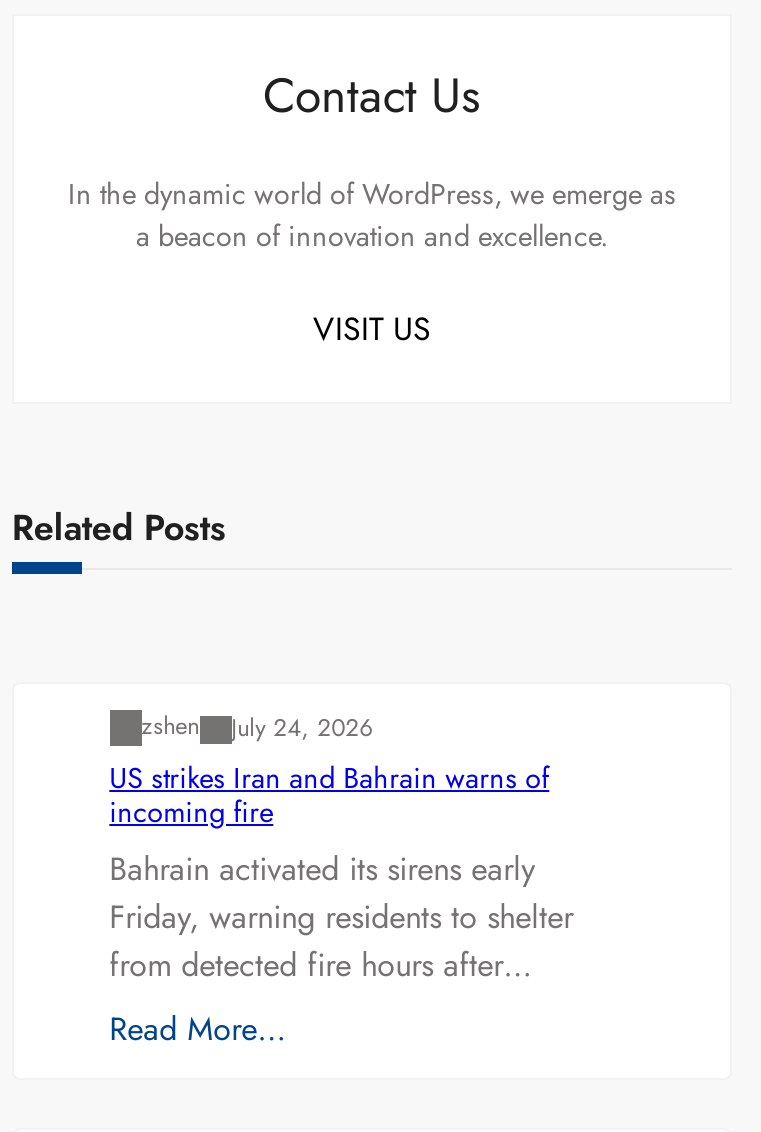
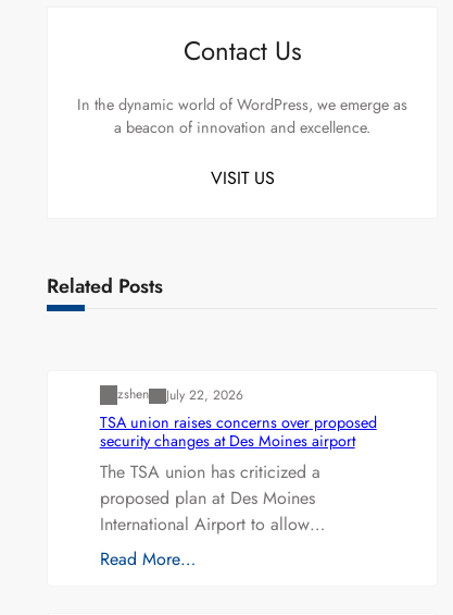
- July 24, 2026
- US strikes Iran and Bahrain warns of
- incoming fire
- Bahrain activated its sirens early
- Friday, warning residents to shelter
- from detected fire hours after…
+ July 22, 2026
+ TSA union raises concerns over proposed
+ security changes at Des Moines airport
+ The TSA union has criticized a
+ proposed plan at Des Moines
+ International Airport to allow…
